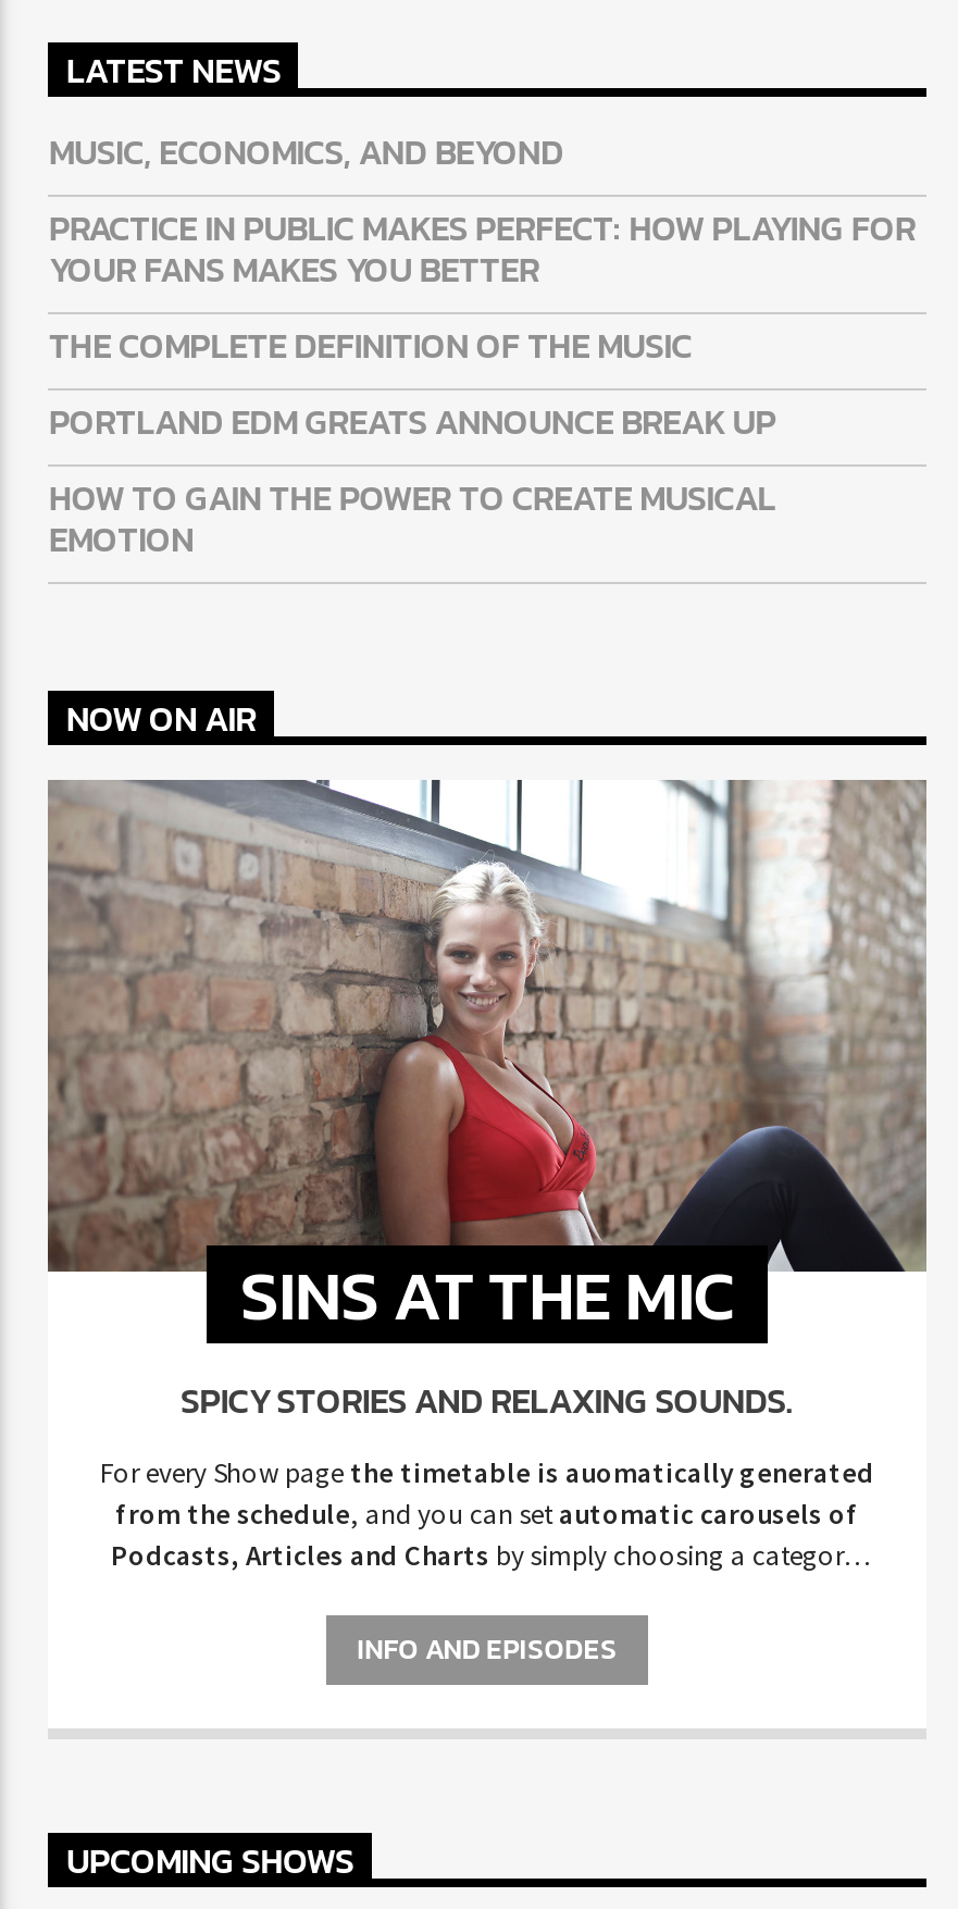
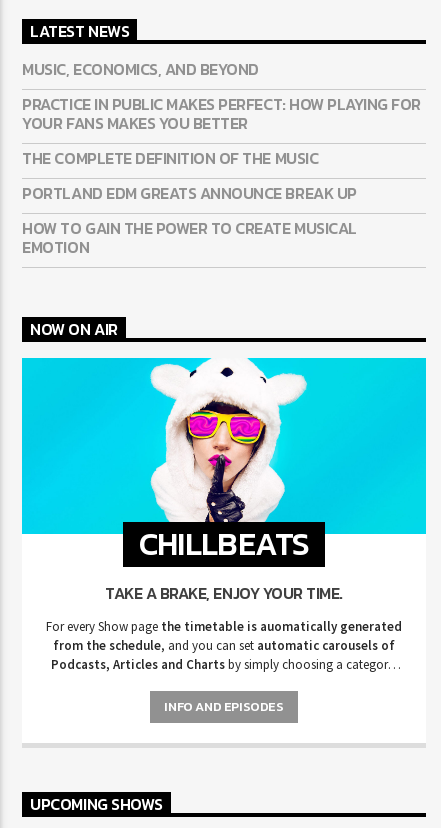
- [image]
- SINS AT THE MIC
- SPICY STORIES AND RELAXING SOUNDS.
+ [image]
+ CHILLBEATS
+ TAKE A BRAKE, ENJOY YOUR TIME.
